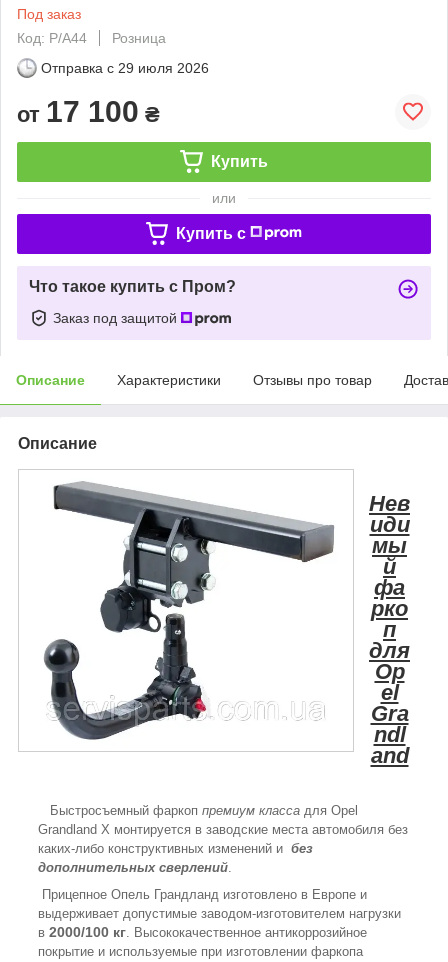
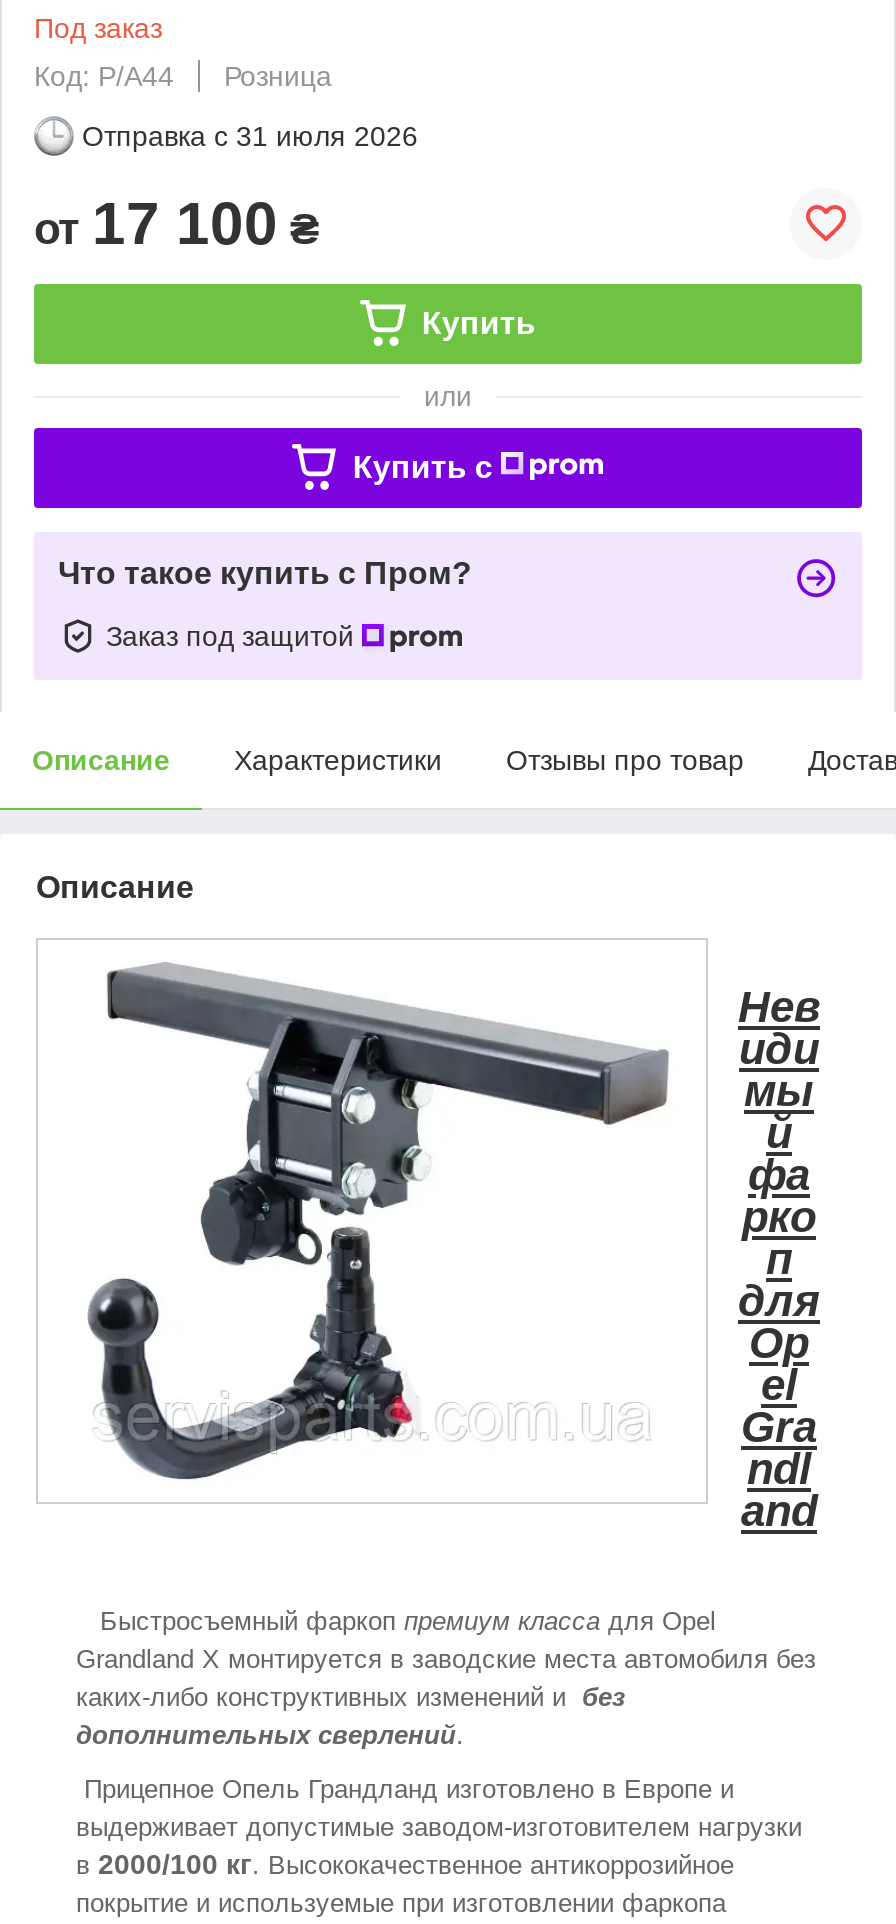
- Отправка с 29 июля 2026
+ Отправка с 31 июля 2026
